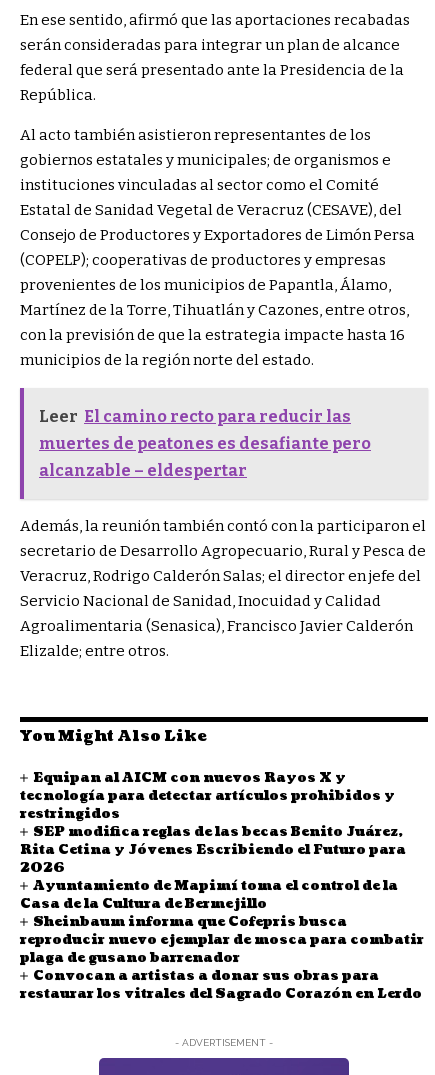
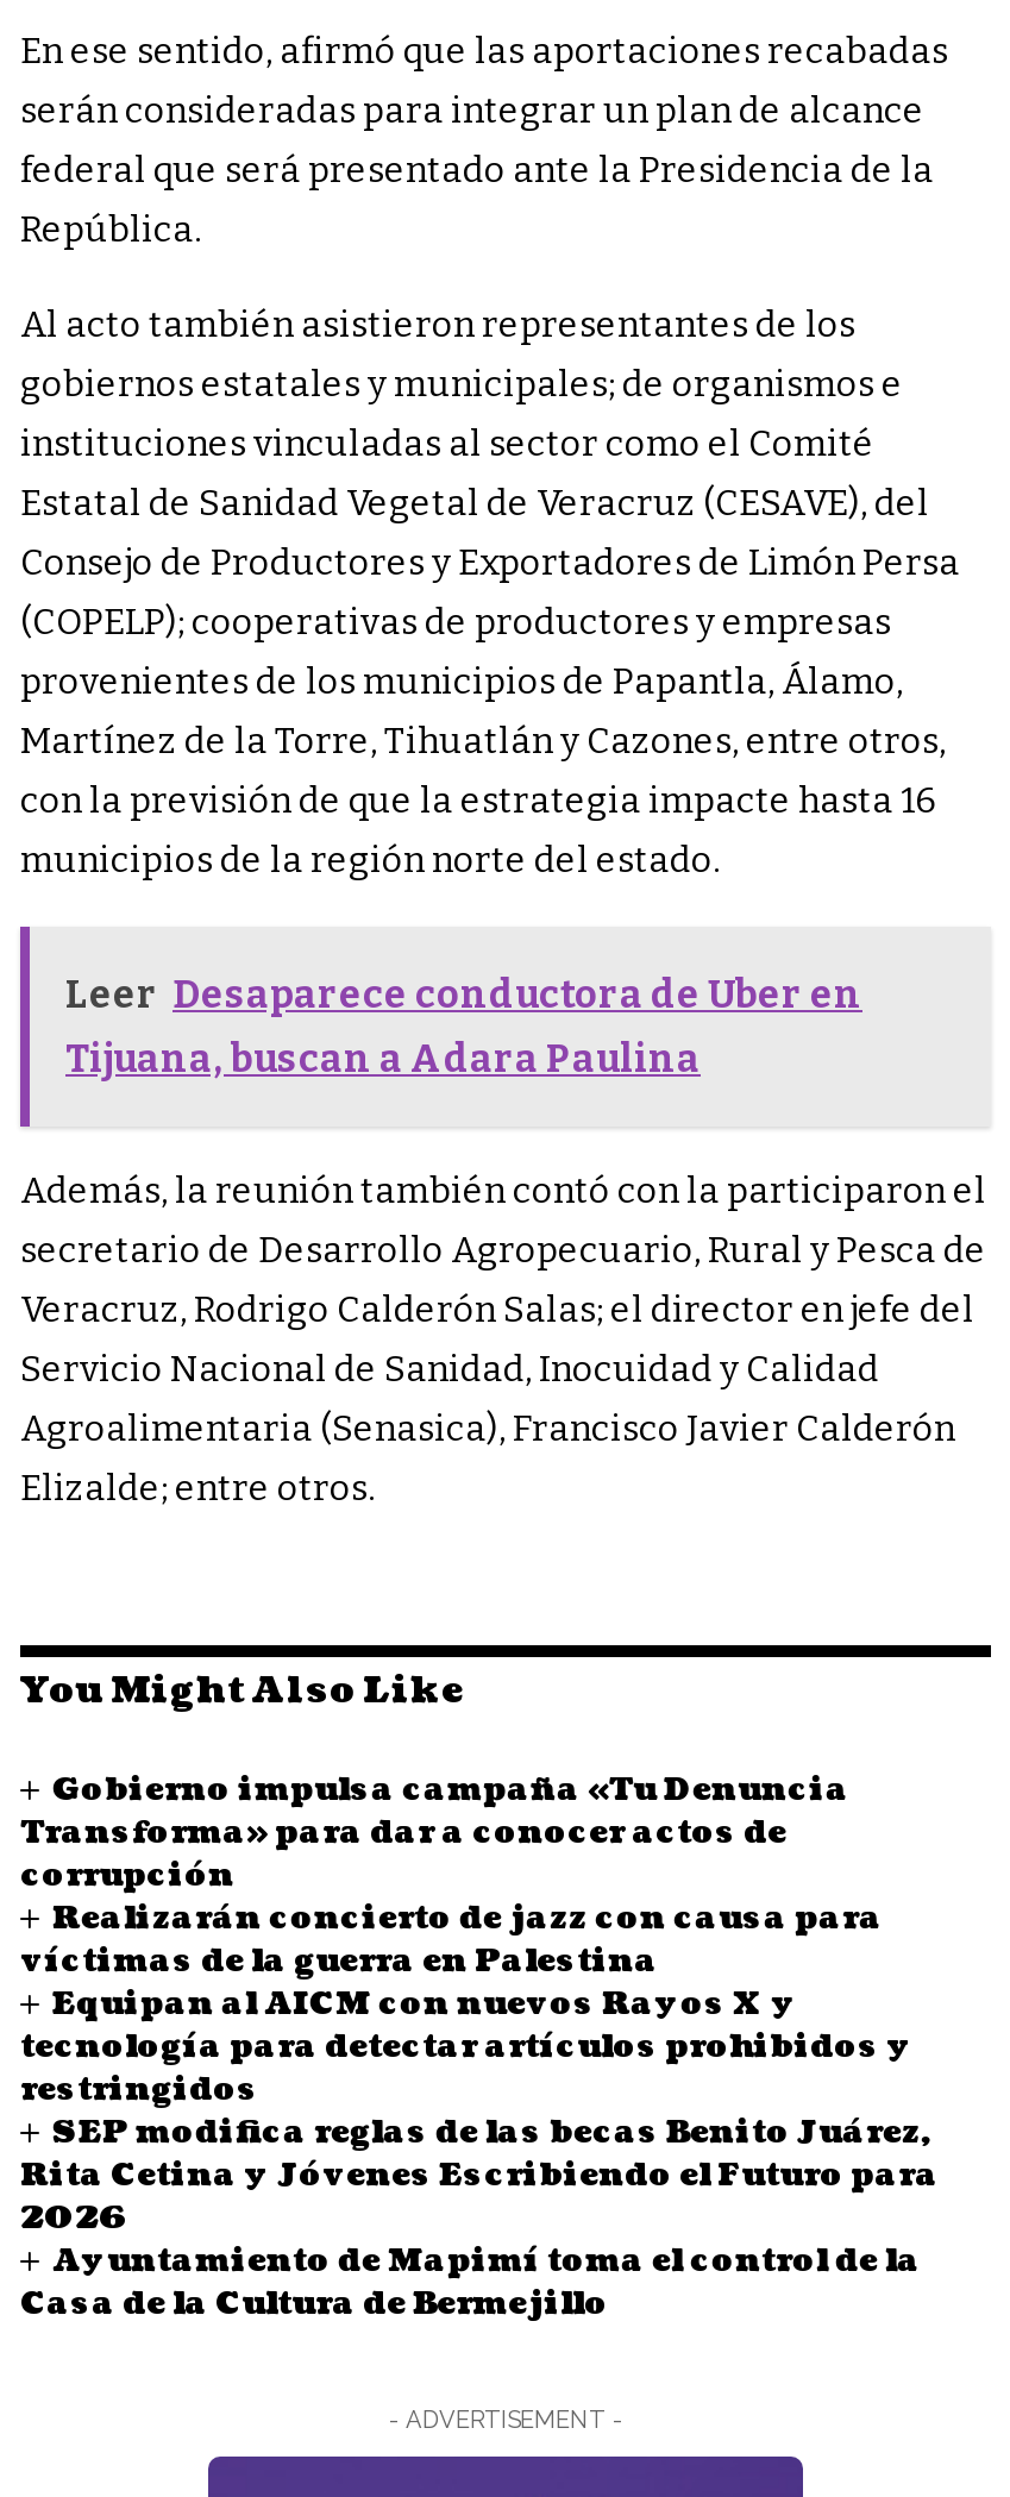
- Leer El camino recto para reducir las
- muertes de peatones es desafiante pero
- alcanzable – eldespertar
+ Leer Desaparece conductora de Uber en
+ Tijuana, buscan a Adara Paulina

+ Gobierno impulsa campaña «Tu Denuncia
+ Transforma» para dar a conocer actos de
+ corrupción
+ Realizarán concierto de jazz con causa para
+ víctimas de la guerra en Palestina

moved down: Equipan al AICM con nuevos Rayos X y | tecnología para detectar artículos prohibidos y | restringidos | SEP modifica reglas de las becas Benito Juárez, | Rita Cetina y Jóvenes Escribiendo el Futuro para | 2026 | Ayuntamiento de Mapimí toma el control de la | Casa de la Cultura de Bermejillo

- Sheinbaum informa que Cofepris busca
- reproducir nuevo ejemplar de mosca para combatir
- plaga de gusano barrenador
- Convocan a artistas a donar sus obras para
- restaurar los vitrales del Sagrado Corazón en Lerdo
